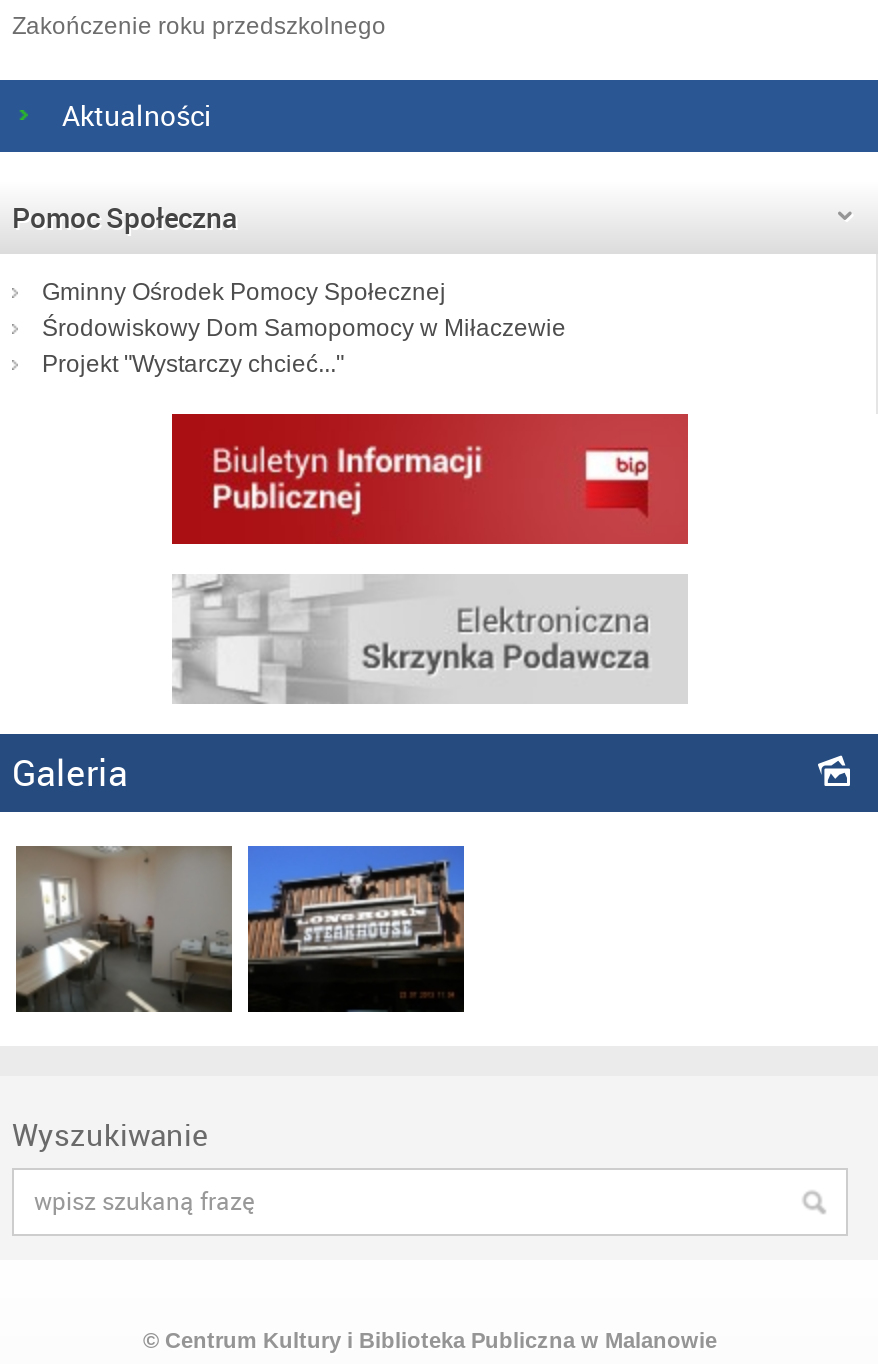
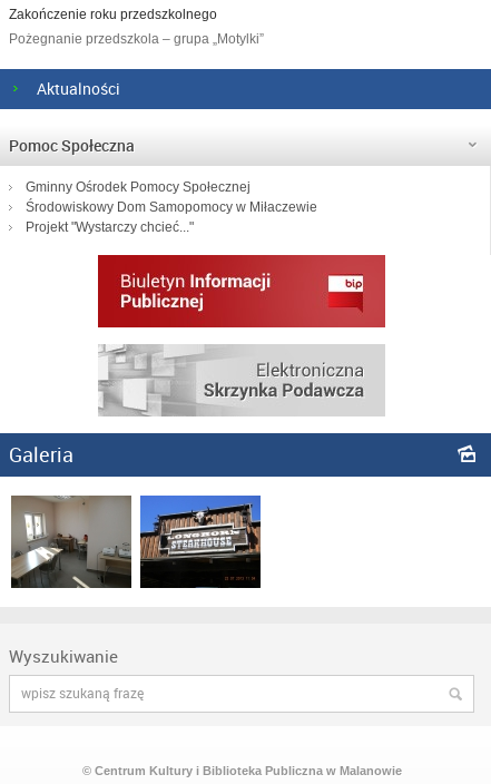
+ Pożegnanie przedszkola – grupa „Motylki”
